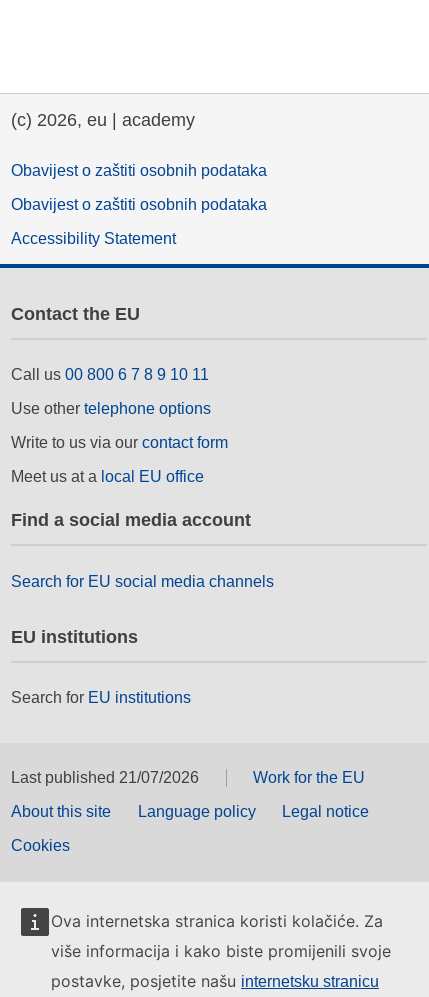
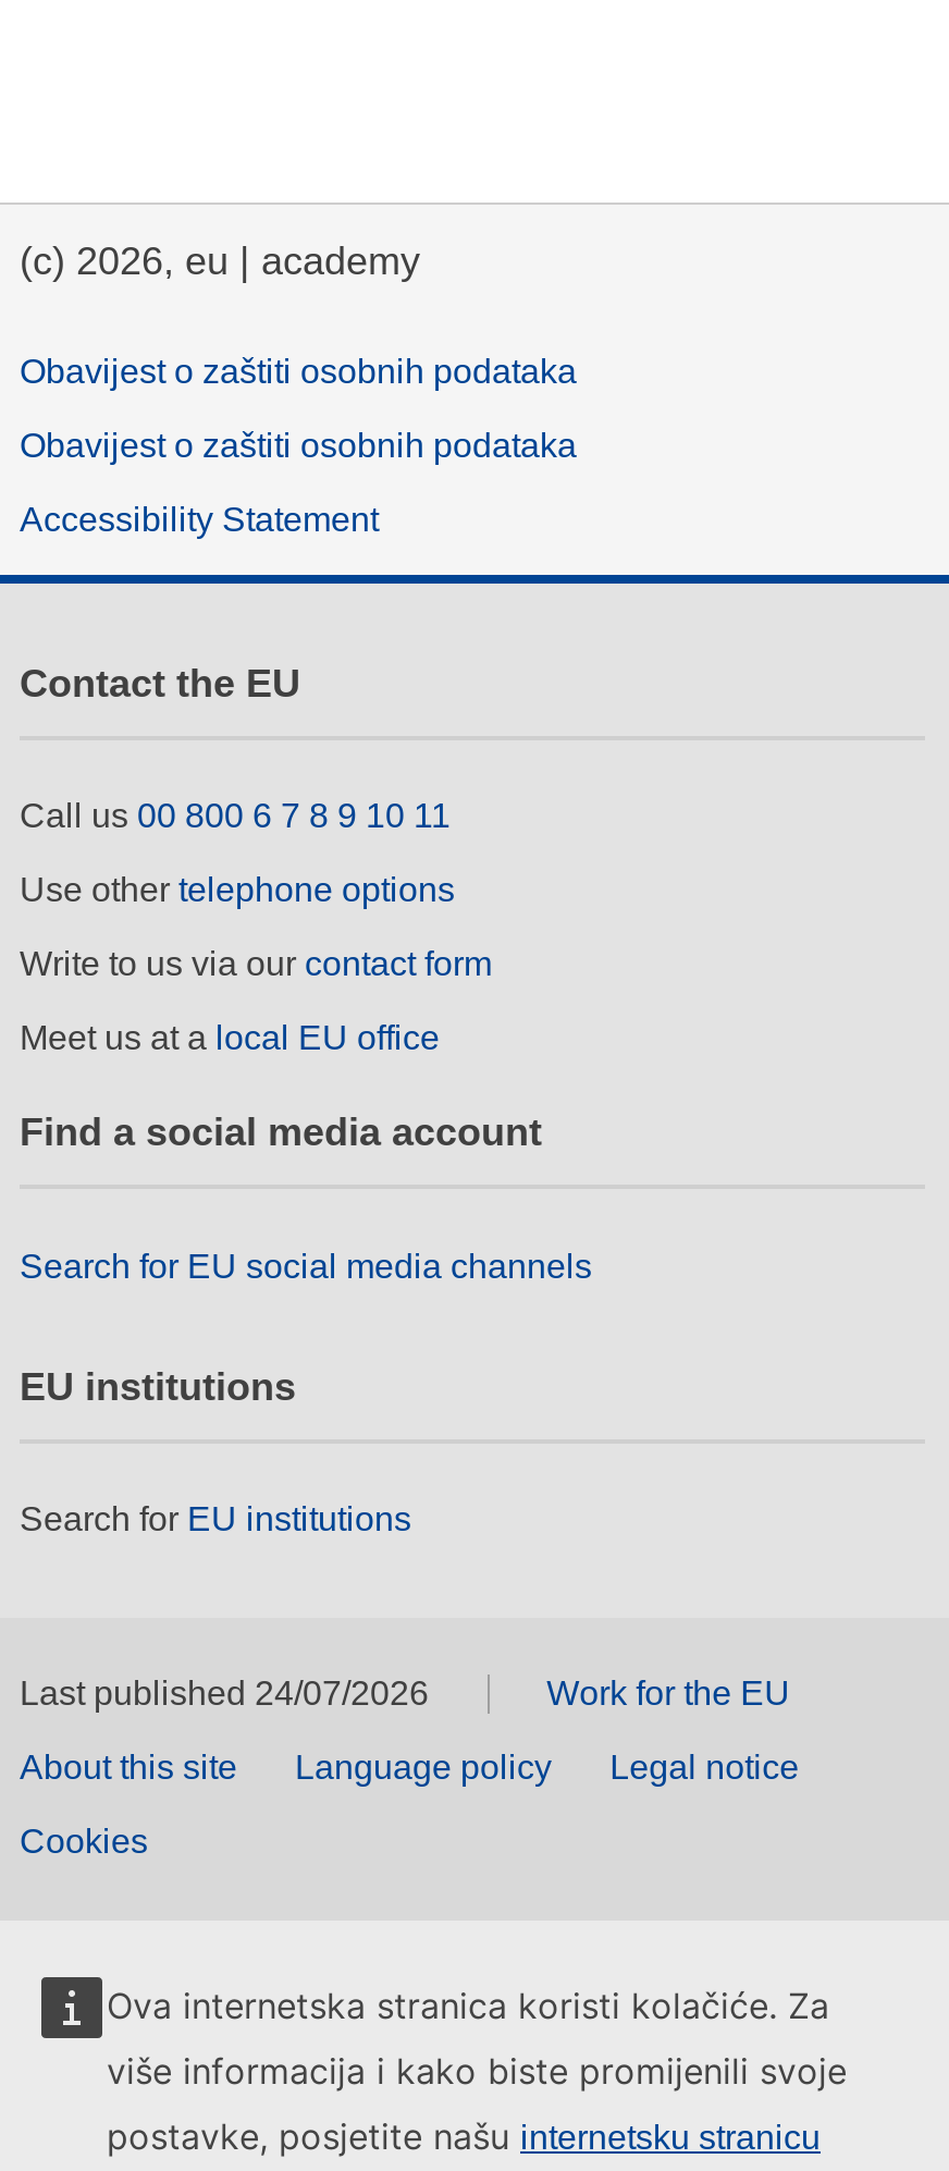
- Last published 21/07/2026
+ Last published 24/07/2026
